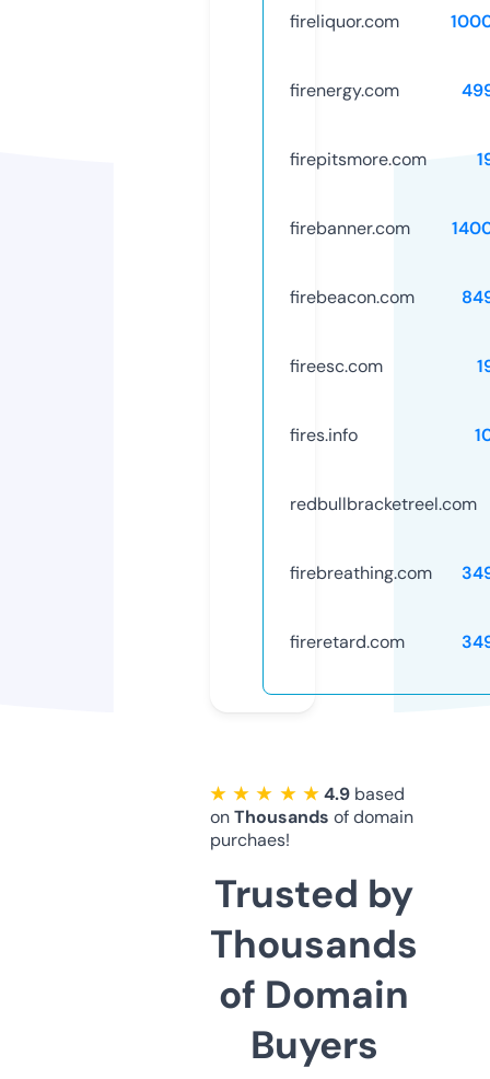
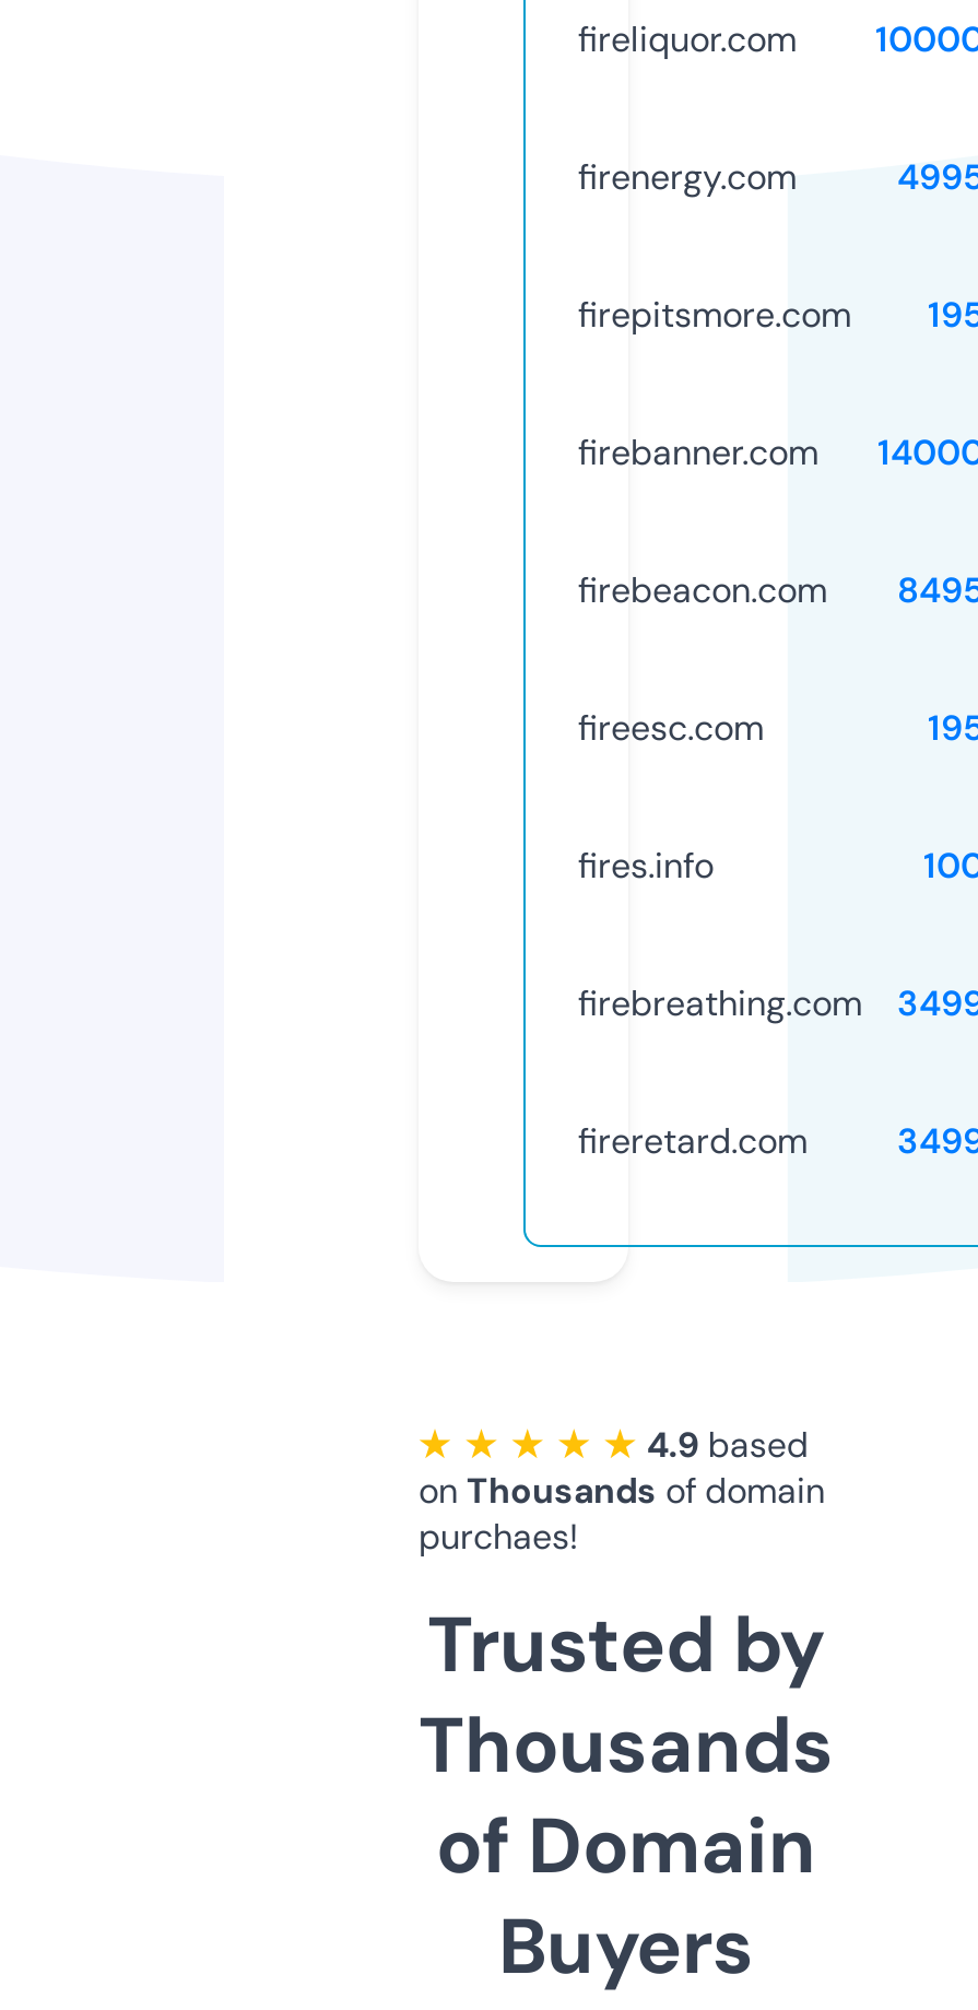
- redbullbracketreel.com
